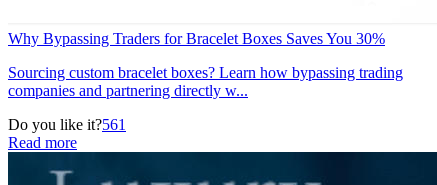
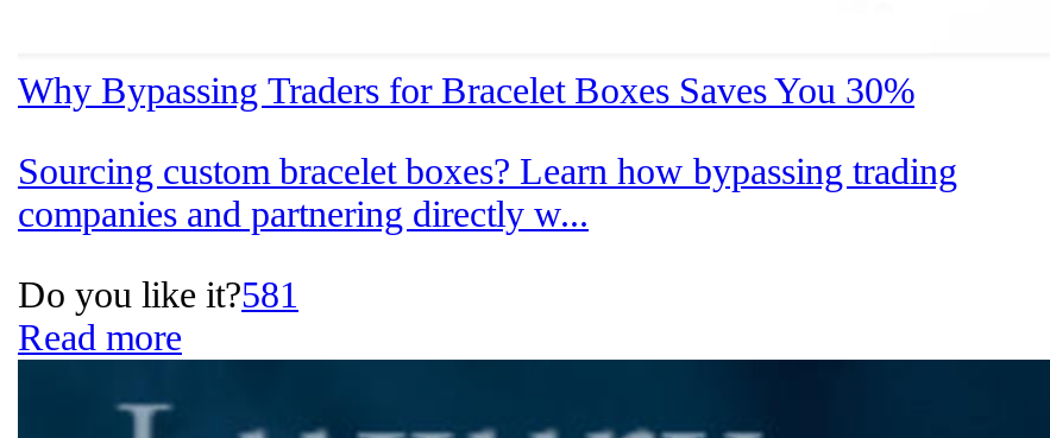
- Do you like it?561
+ Do you like it?581
